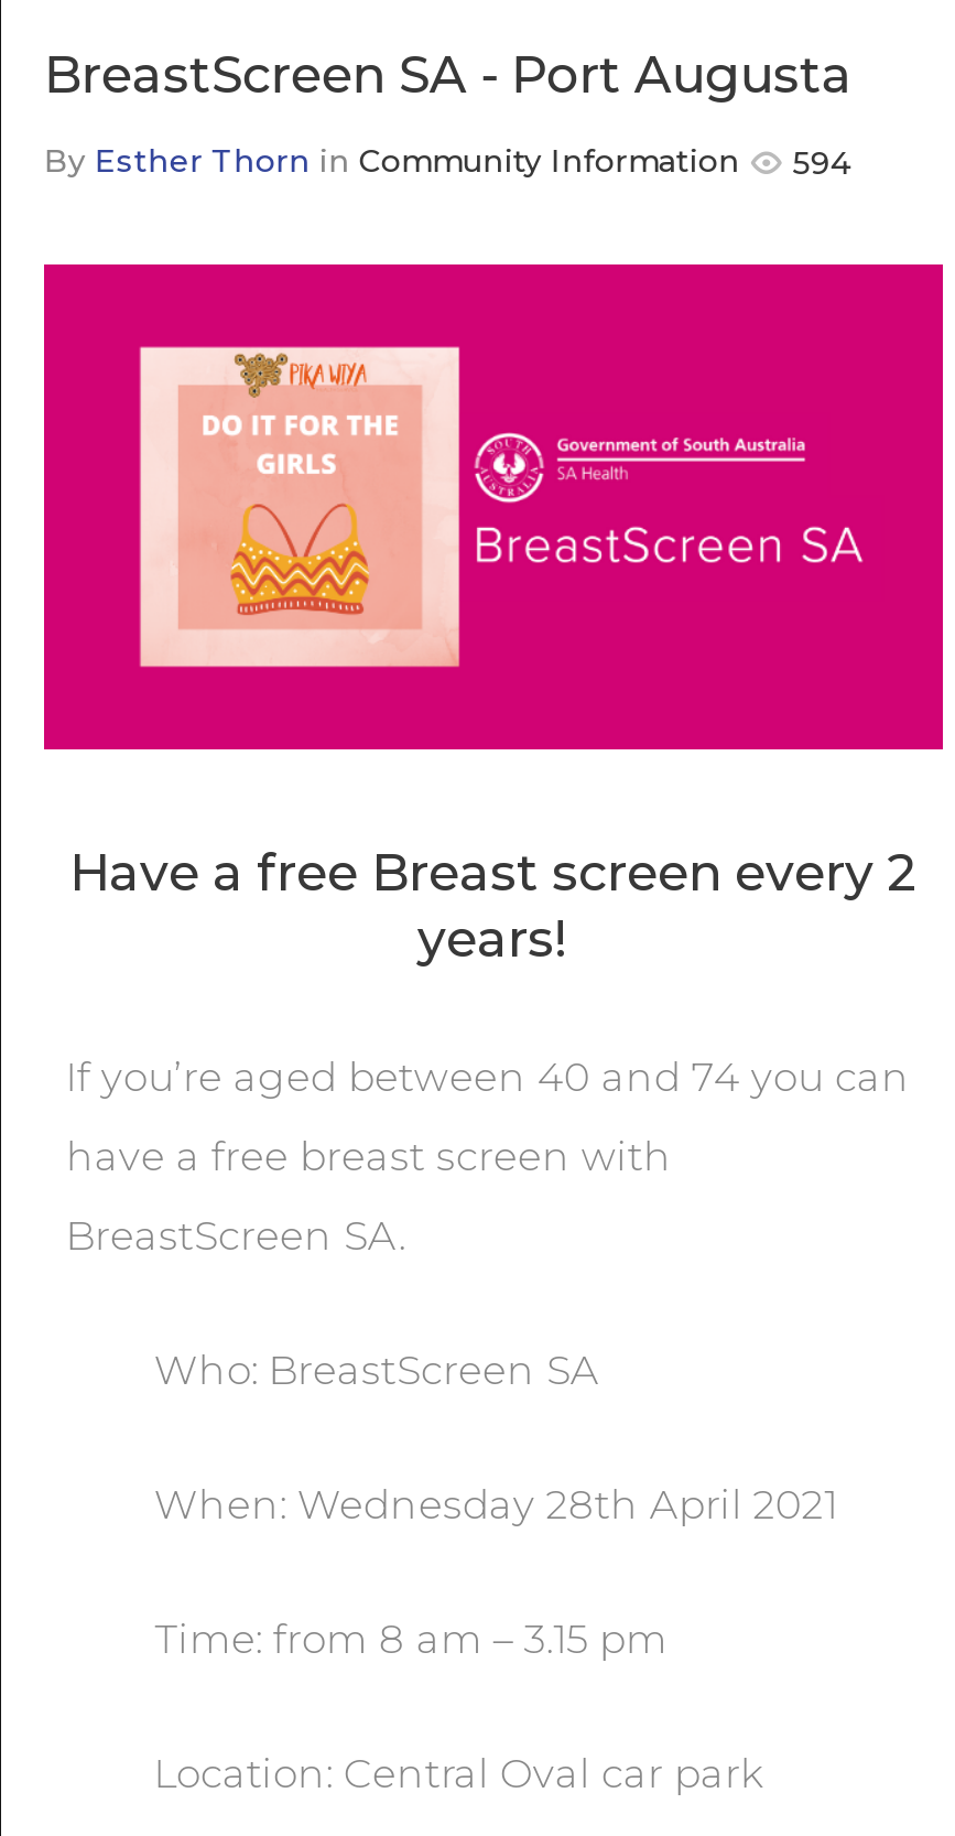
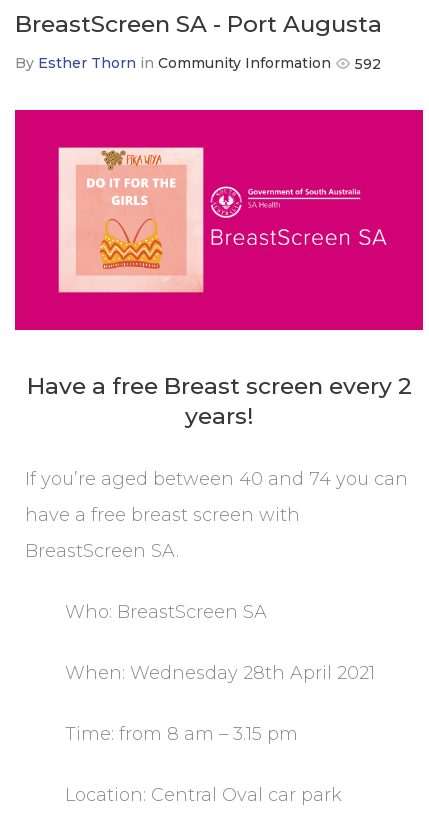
- By Esther Thorn in Community Information 594
+ By Esther Thorn in Community Information 592
